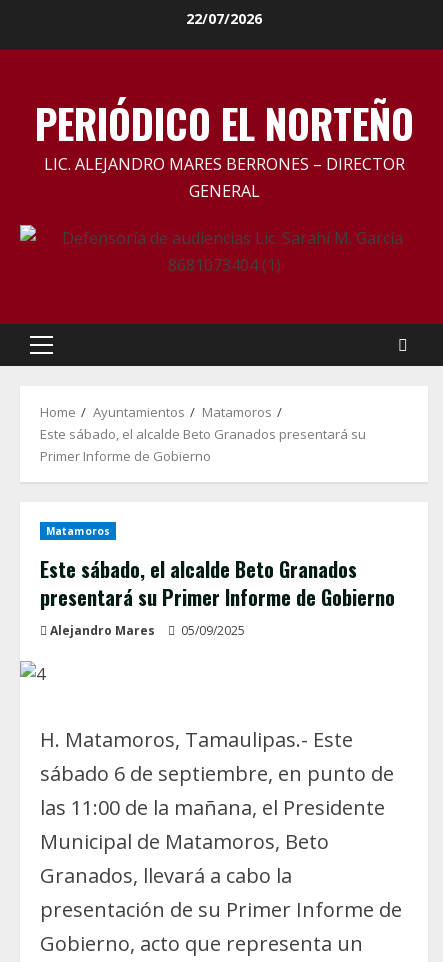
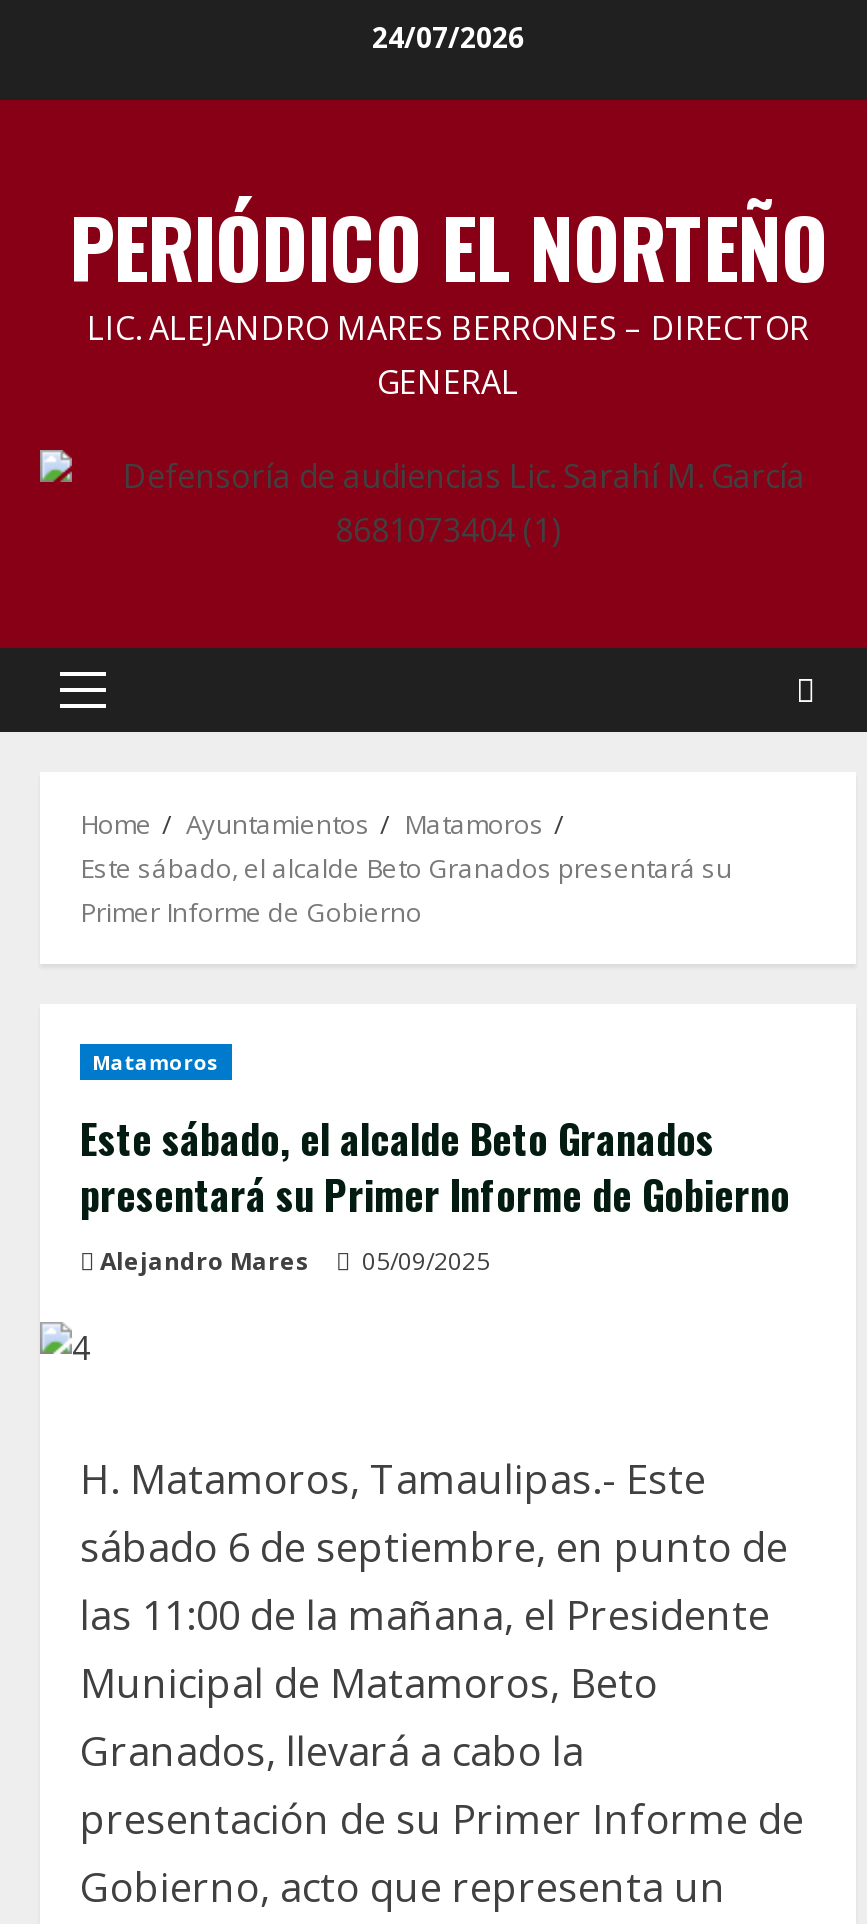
- 22/07/2026
+ 24/07/2026
